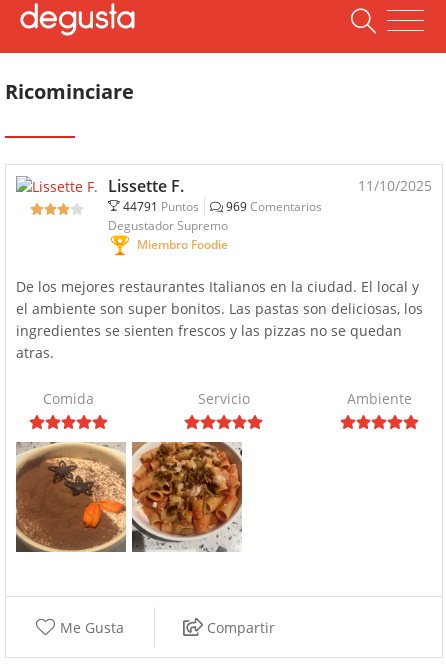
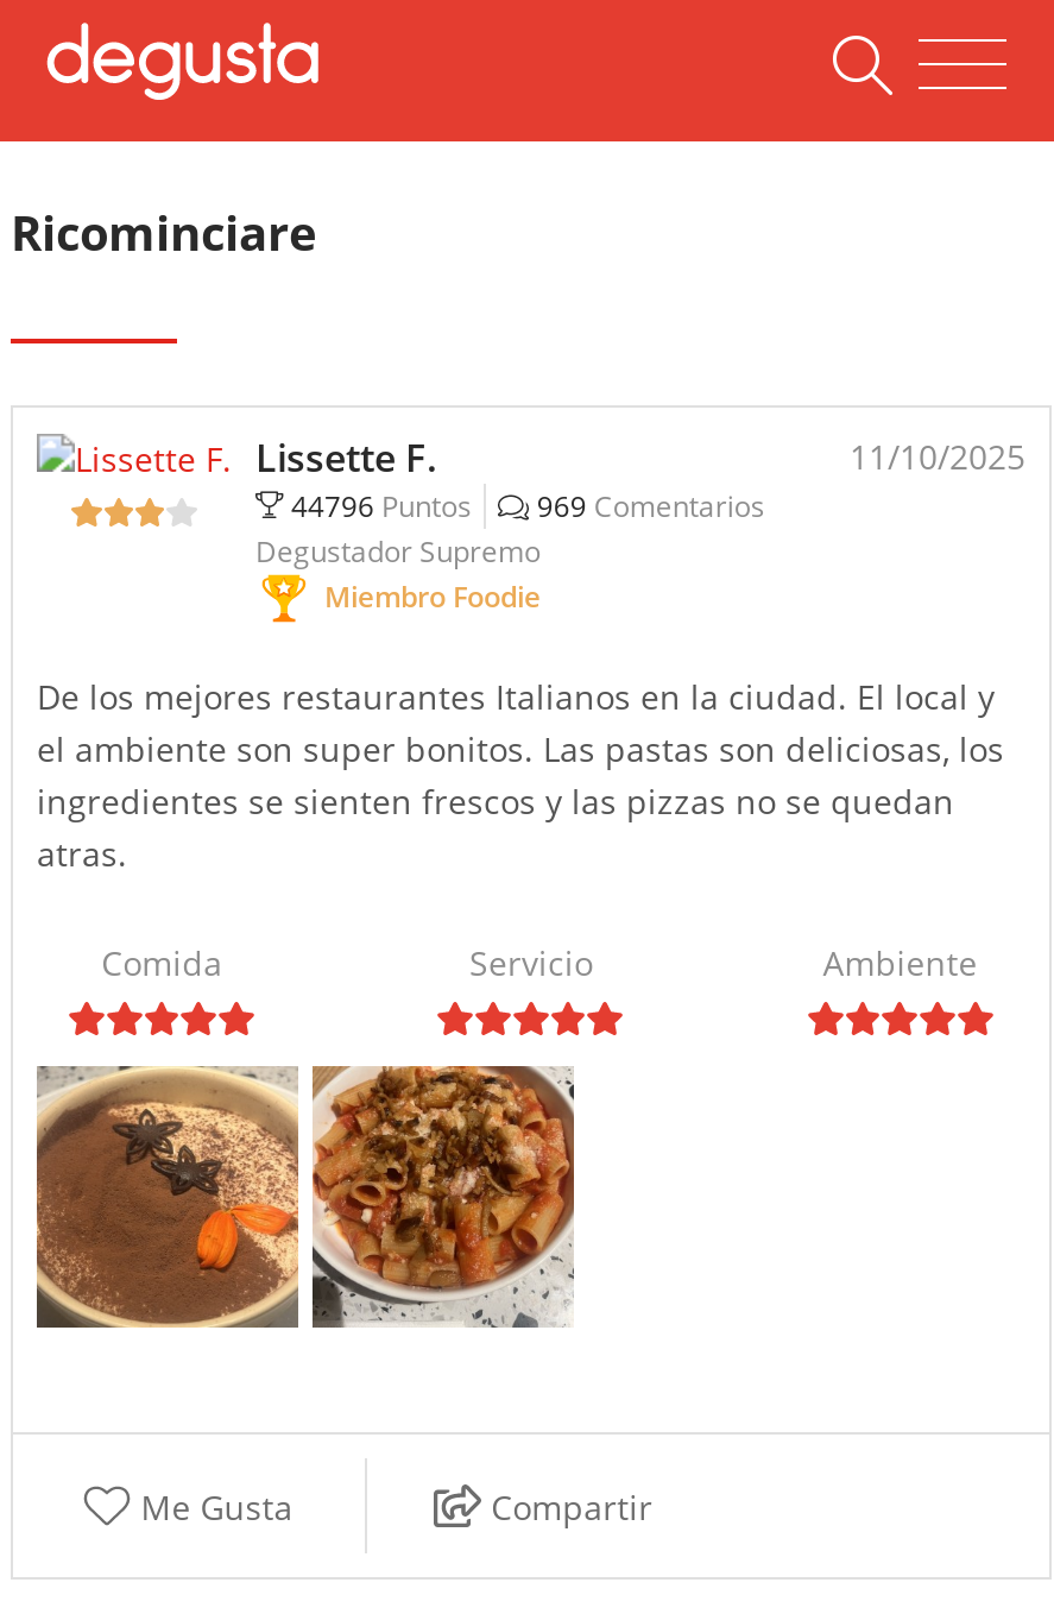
- 44791 Puntos 969 Comentarios
+ 44796 Puntos 969 Comentarios
